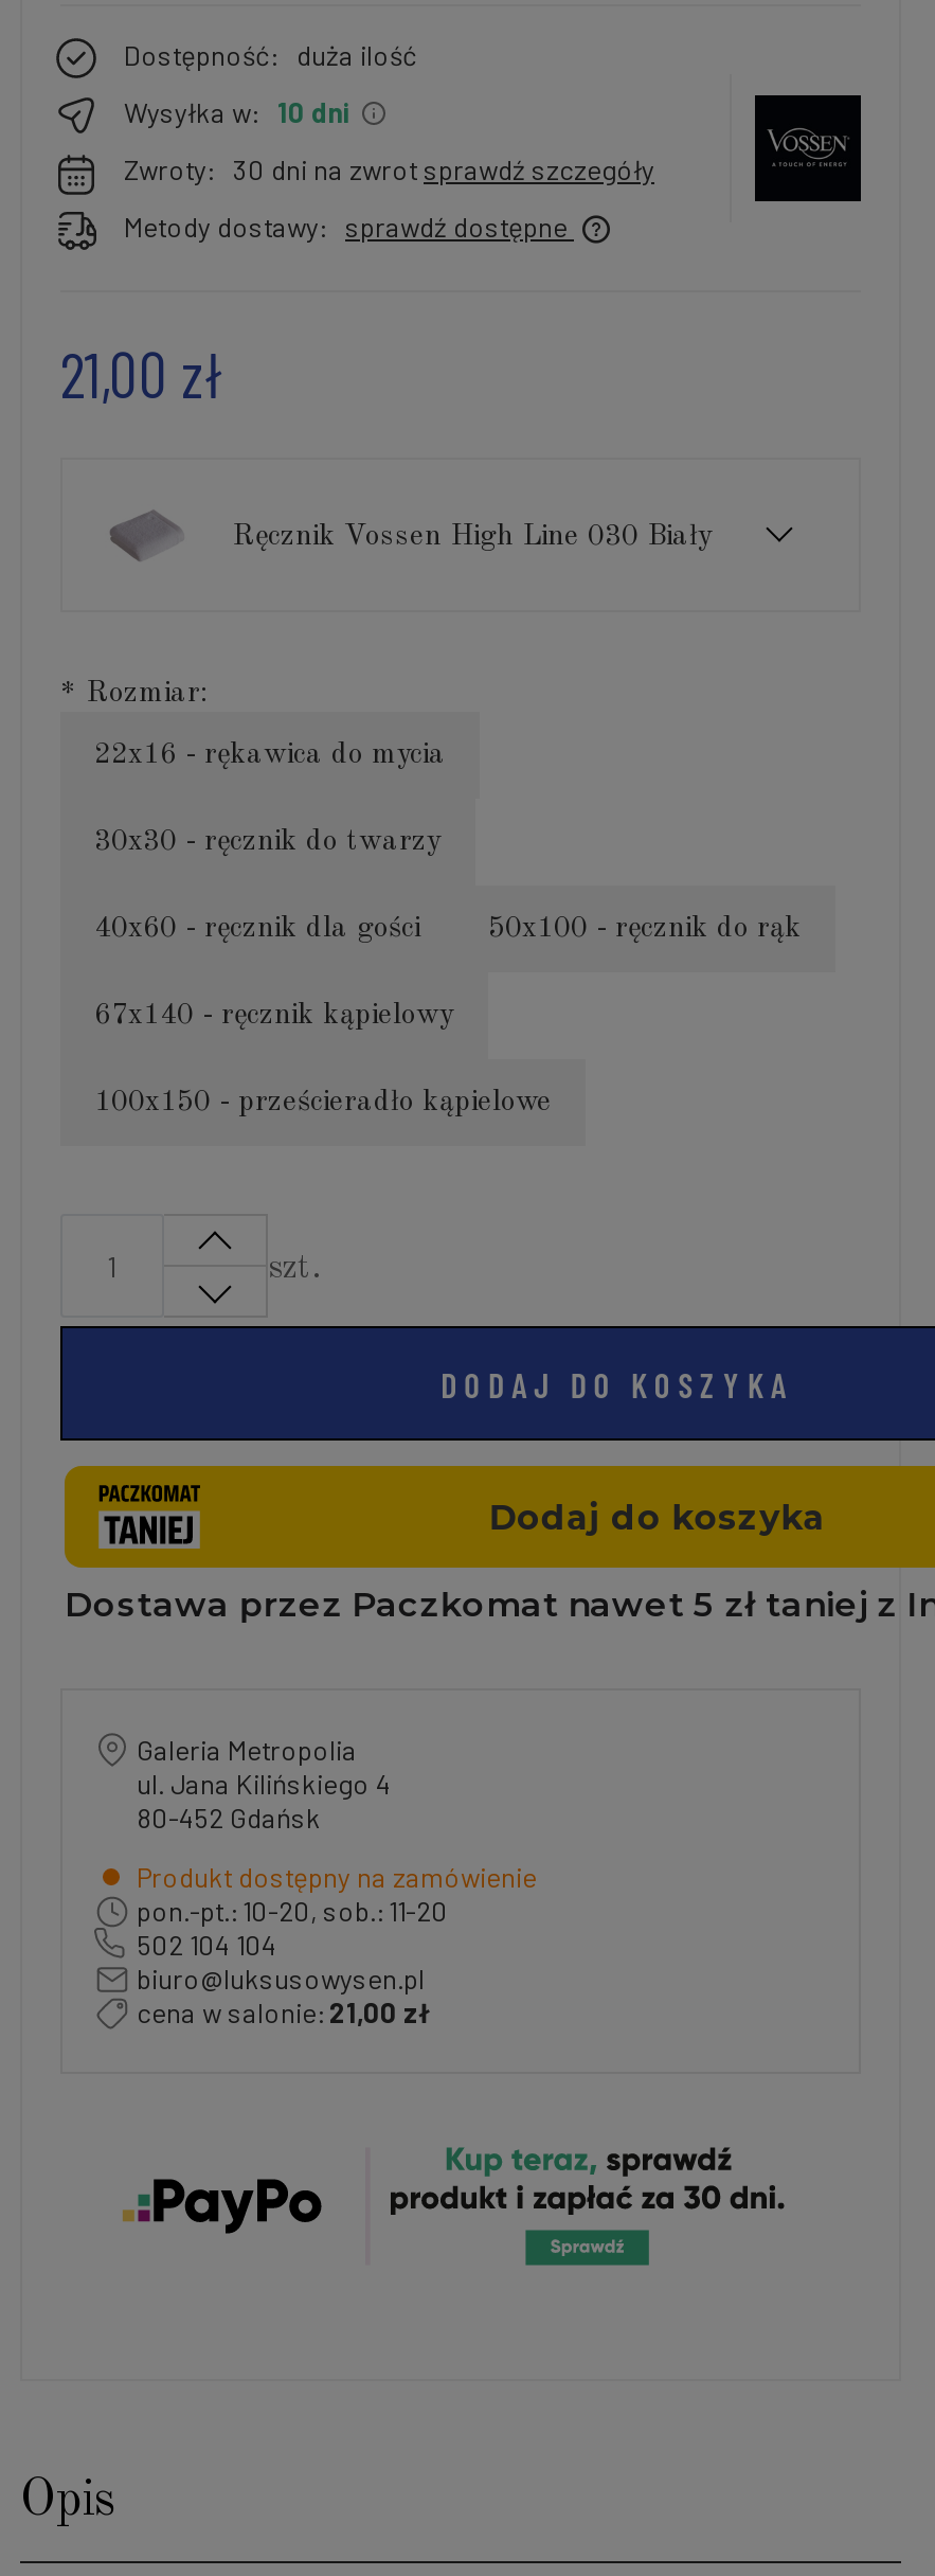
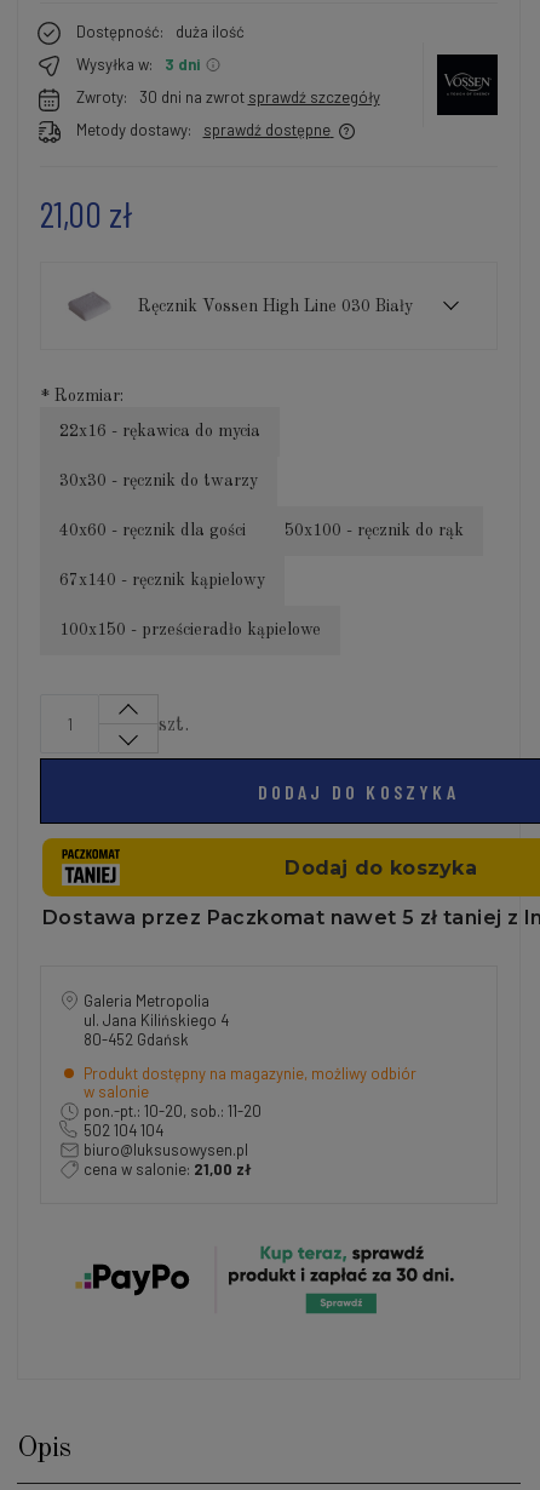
- Wysyłka w: 10 dni
+ Wysyłka w: 3 dni

- Produkt dostępny na zamówienie
+ Produkt dostępny na magazynie, możliwy odbiór
+ w salonie
